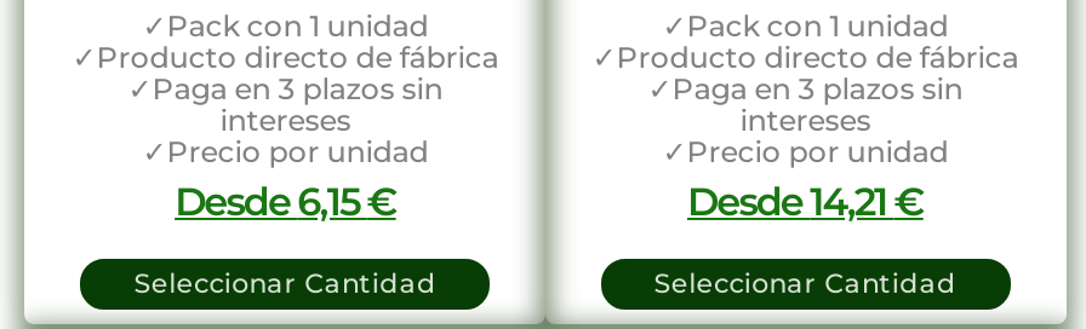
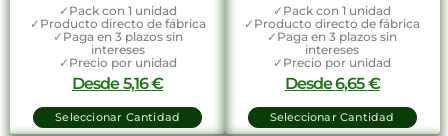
- Desde 6,15€
+ Desde 5,16€

- Desde14,21 €
+ Desde6,65 €
